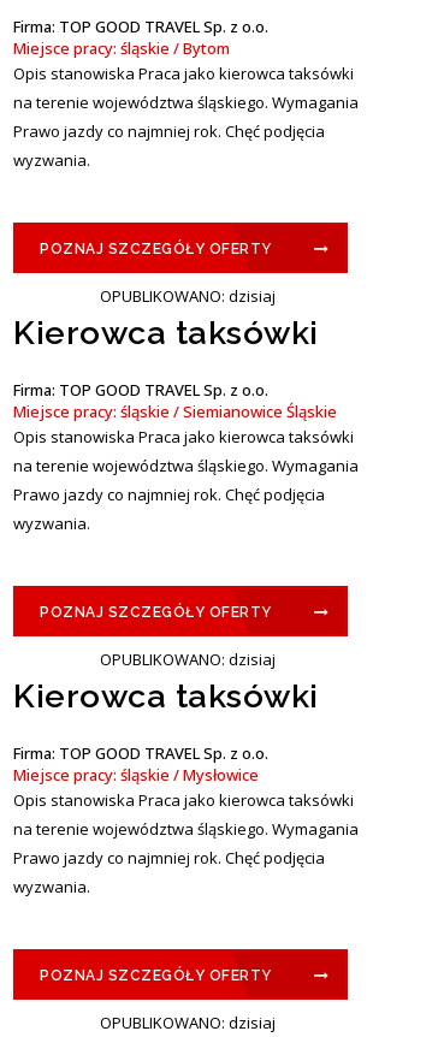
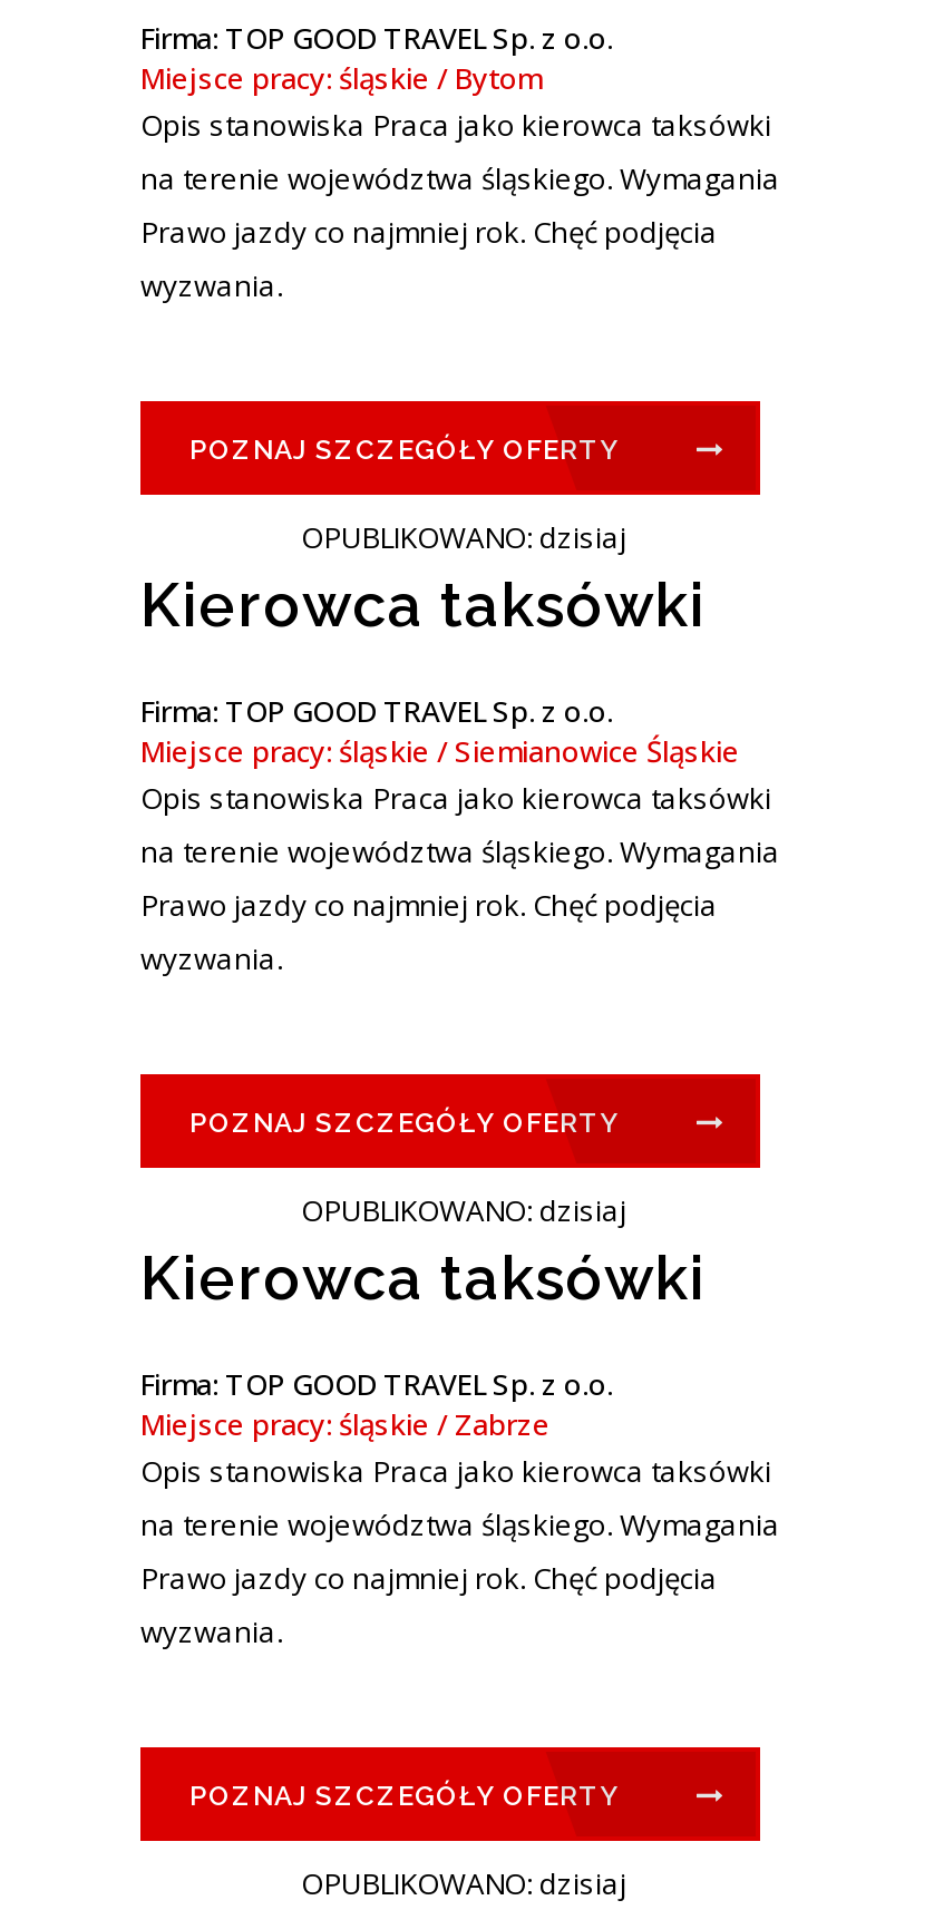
- Miejsce pracy: śląskie / Mysłowice
+ Miejsce pracy: śląskie / Zabrze
